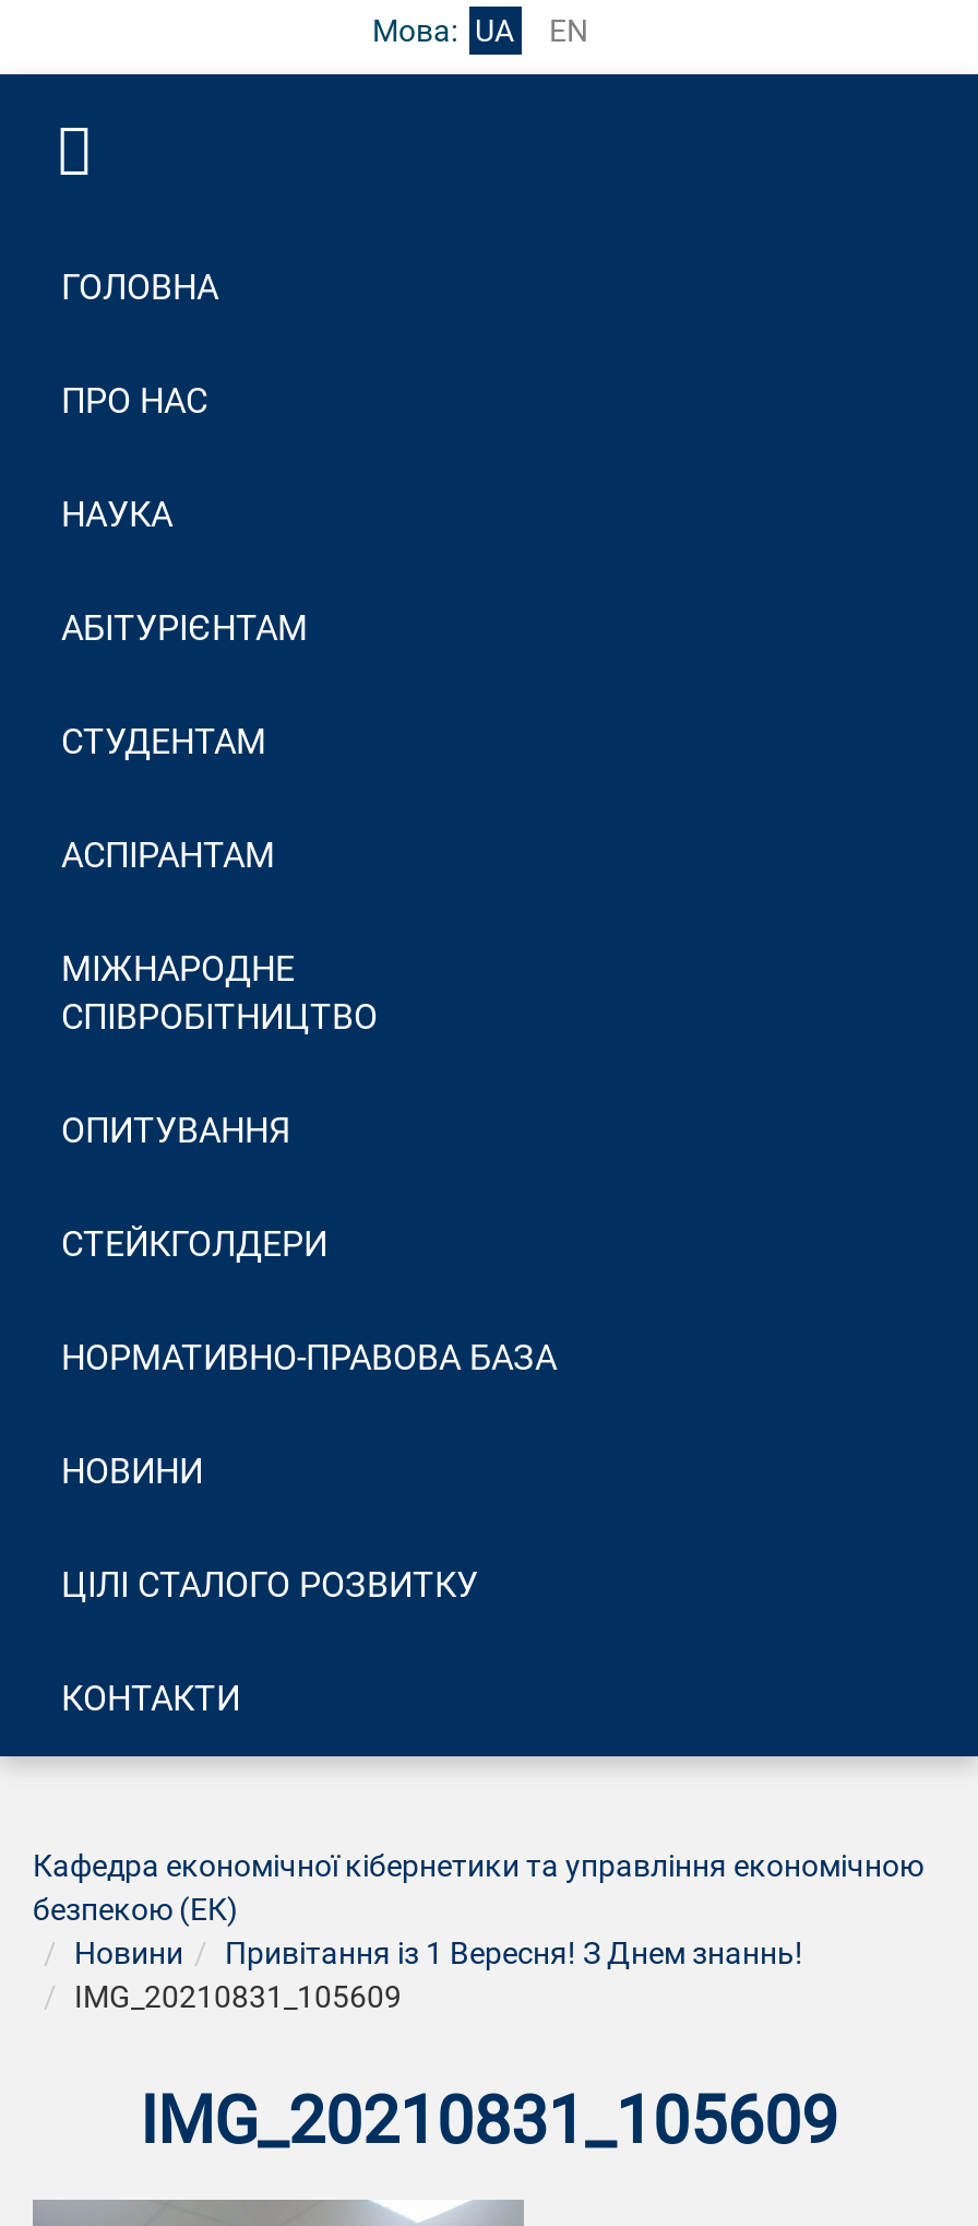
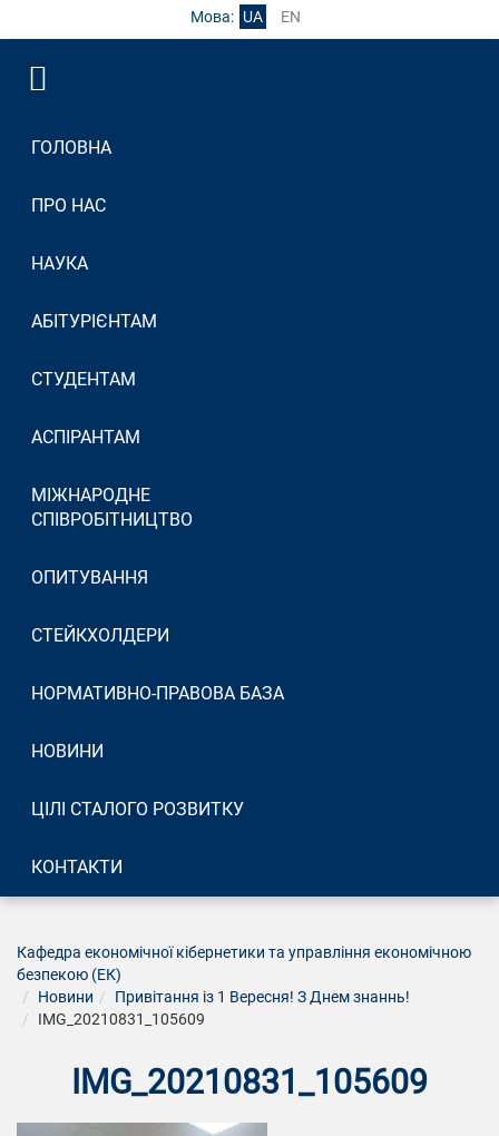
- СТЕЙКГОЛДЕРИ
+ СТЕЙКХОЛДЕРИ
